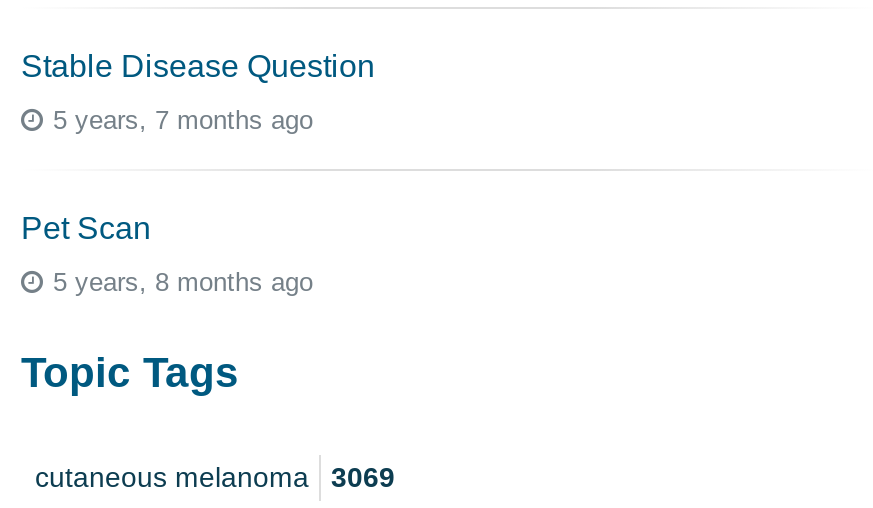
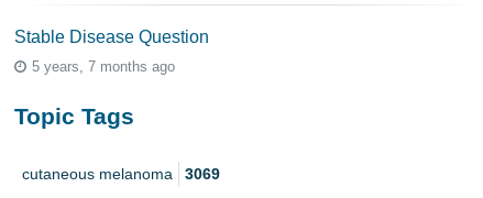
- Pet Scan
- 5 years, 8 months ago
